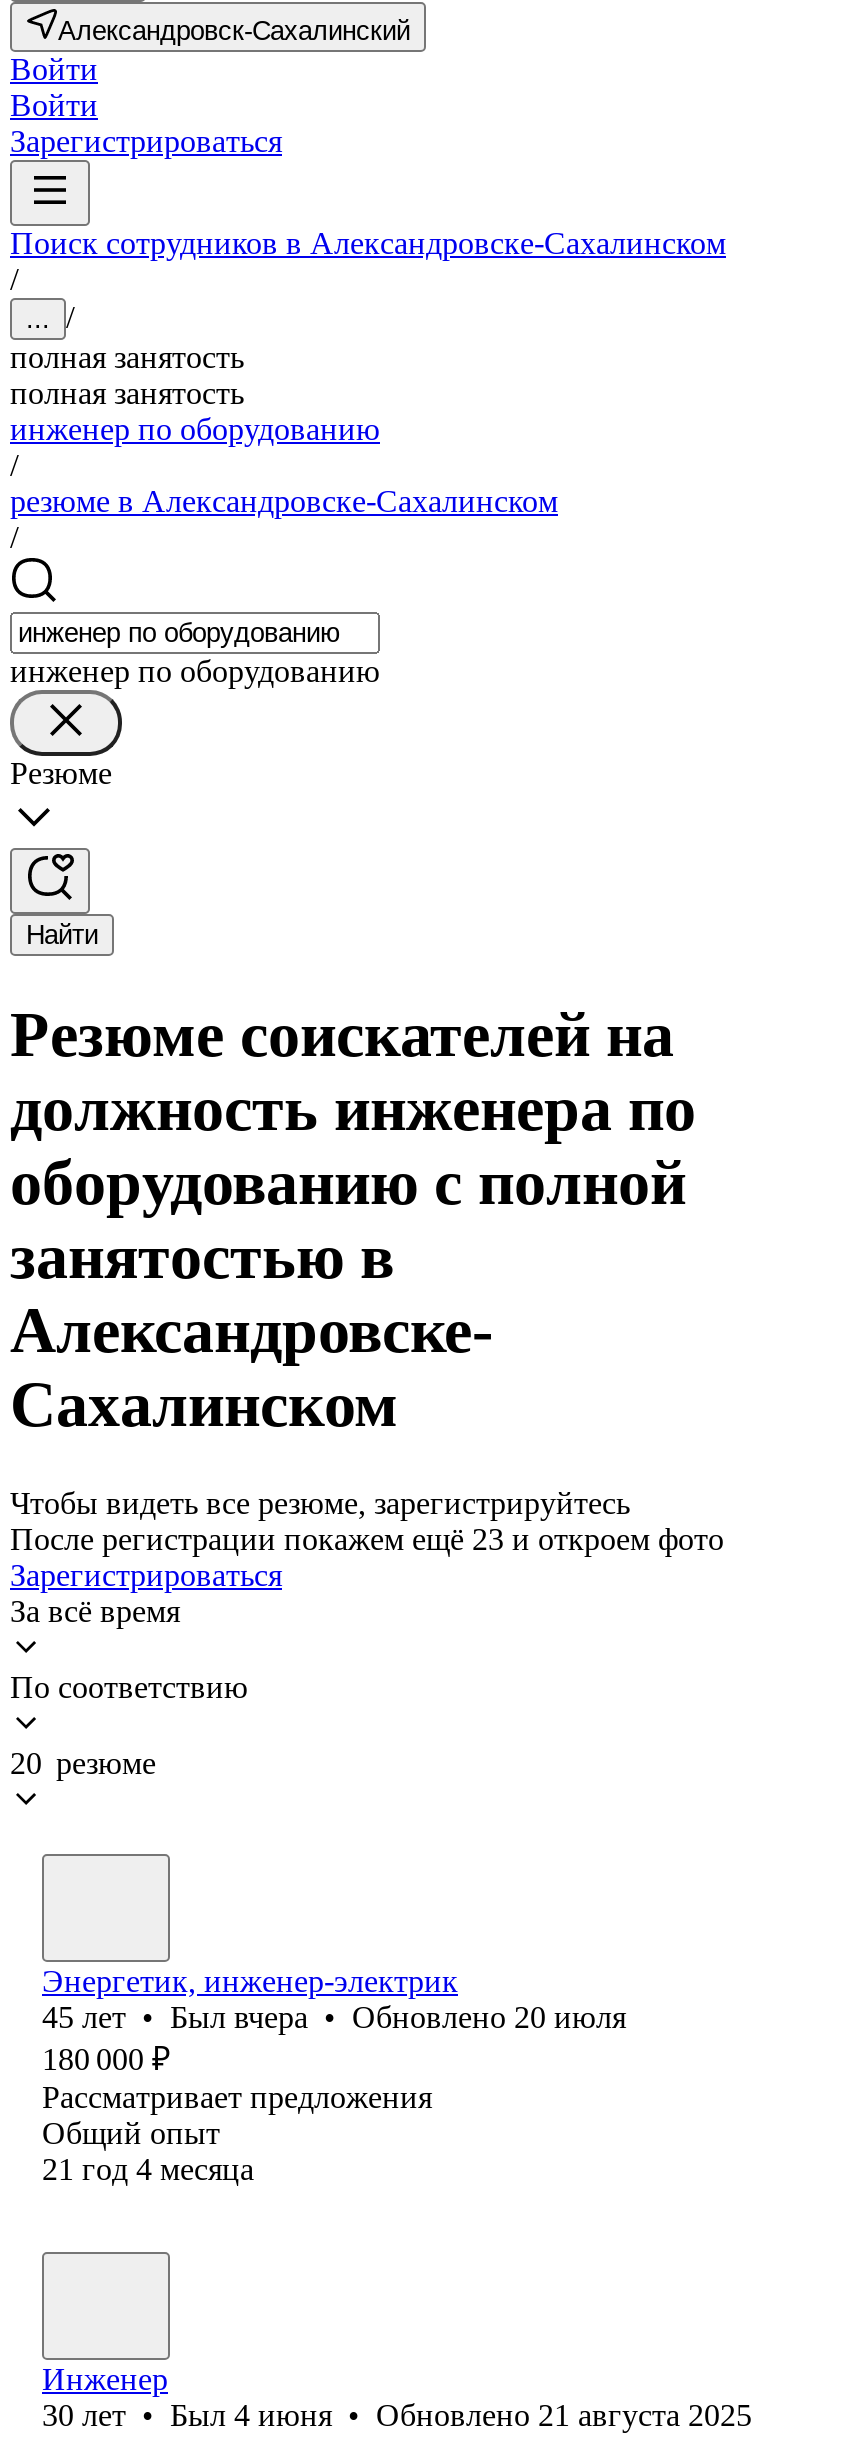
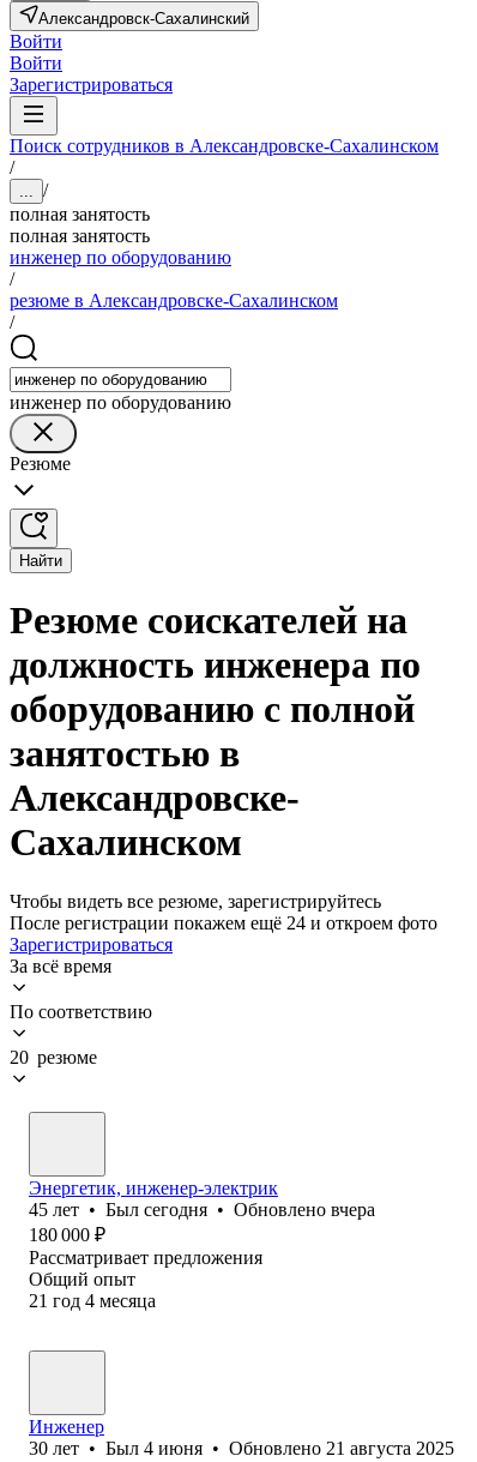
- После регистрации покажем ещё 23 и откроем фото
+ После регистрации покажем ещё 24 и откроем фото

- 45 лет • Был вчера • Обновлено 20 июля
+ 45 лет • Был сегодня • Обновлено вчера
